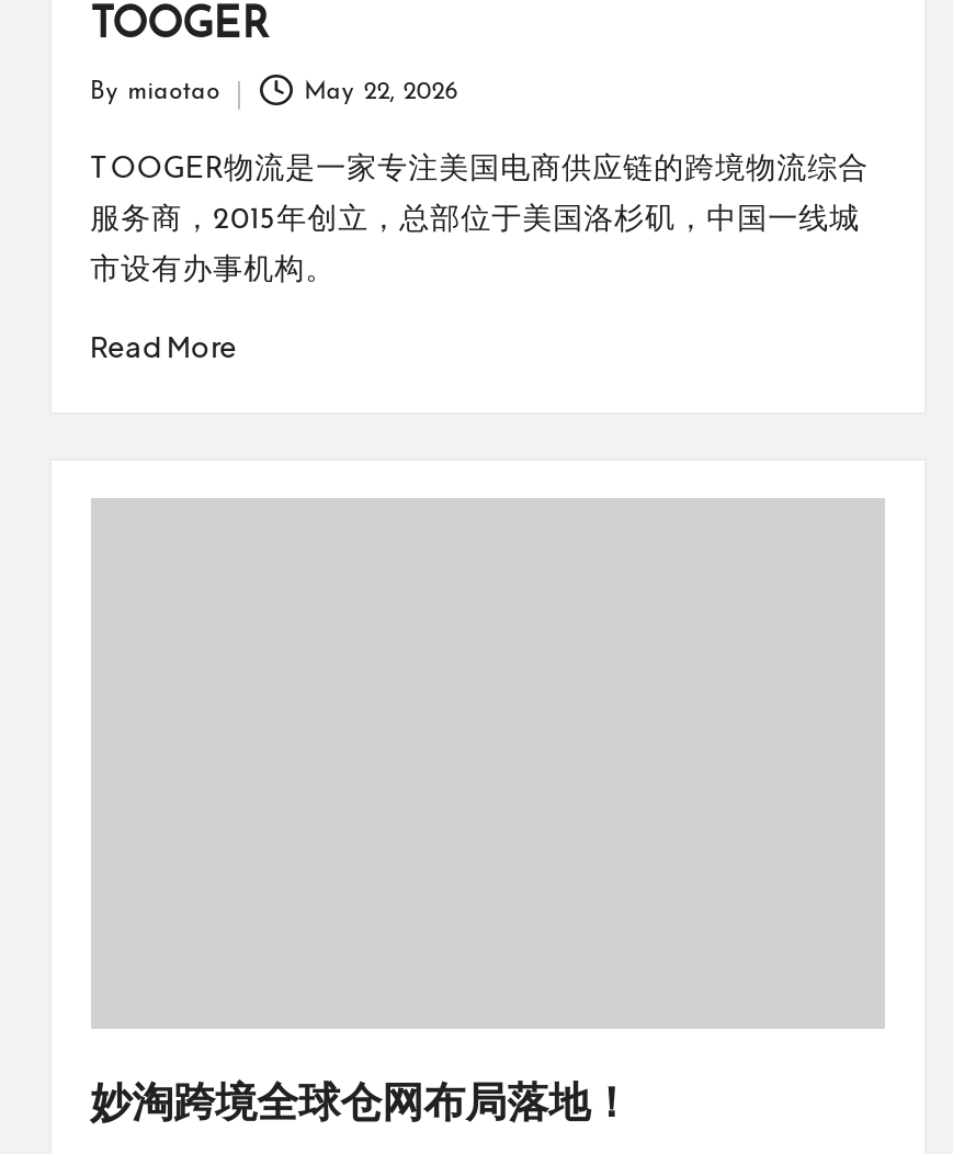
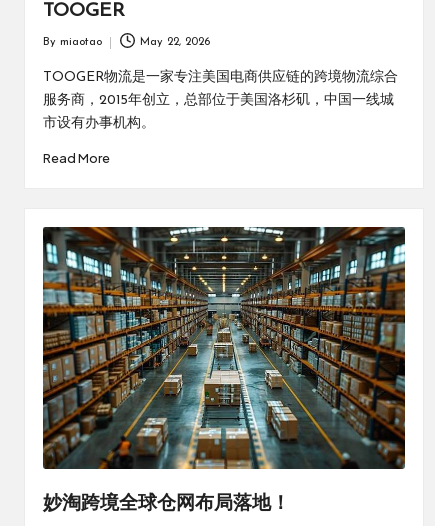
+ [image]
